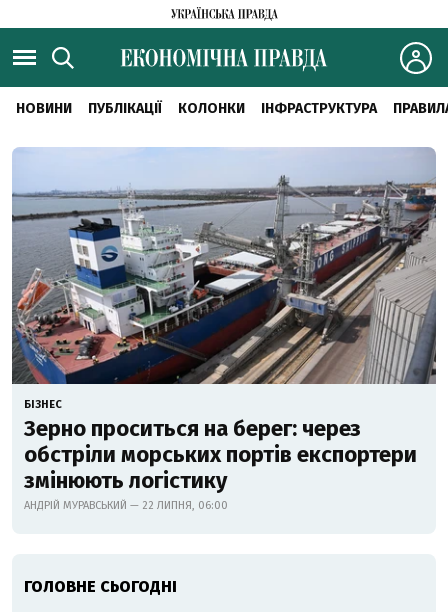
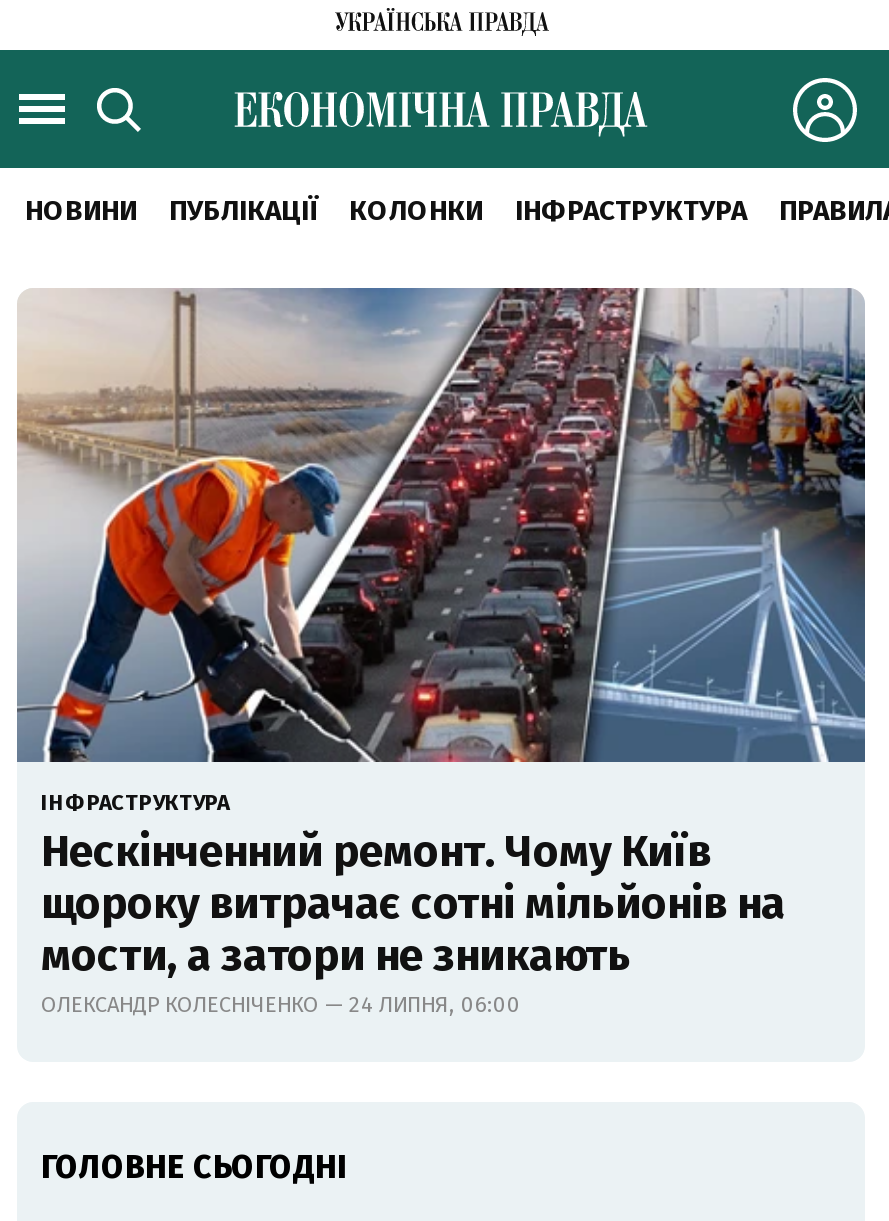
- [image]
- БІЗНЕС
- Зерно проситься на берег: через
- обстріли морських портів експортери
- змінюють логістику
- АНДРІЙ МУРАВСЬКИЙ — 22 ЛИПНЯ, 06:00
+ [image]
+ ІНФРАСТРУКТУРА
+ Нескінченний ремонт. Чому Київ
+ щороку витрачає сотні мільйонів на
+ мости, а затори не зникають
+ ОЛЕКСАНДР КОЛЕСНІЧЕНКО — 24 ЛИПНЯ, 06:00
